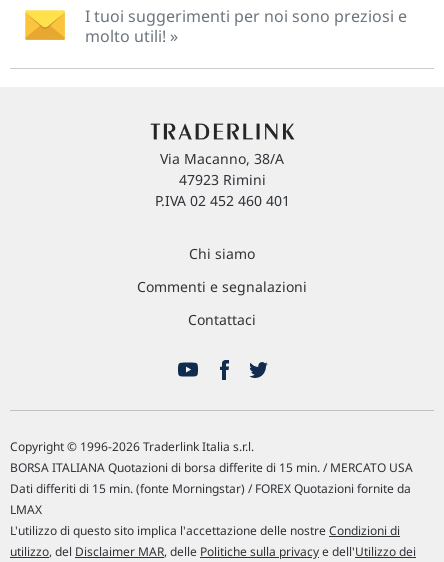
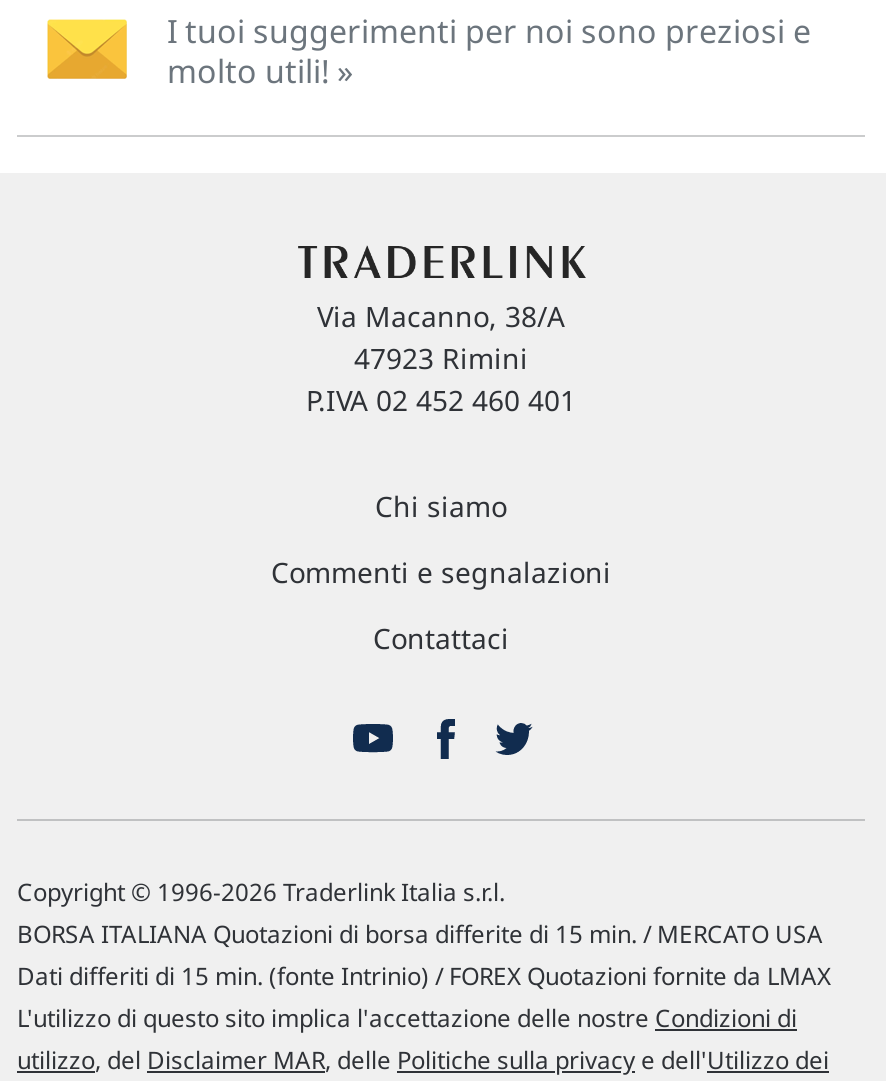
- Dati differiti di 15 min. (fonte Morningstar) / FOREX Quotazioni fornite da
- LMAX
+ Dati differiti di 15 min. (fonte Intrinio) / FOREX Quotazioni fornite da LMAX
